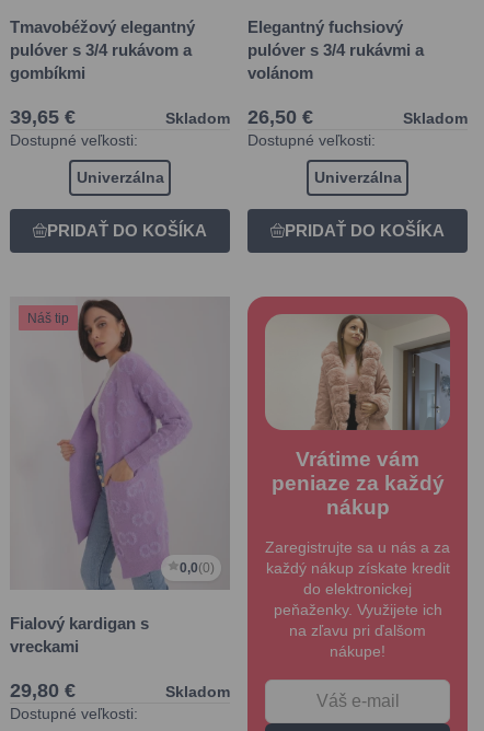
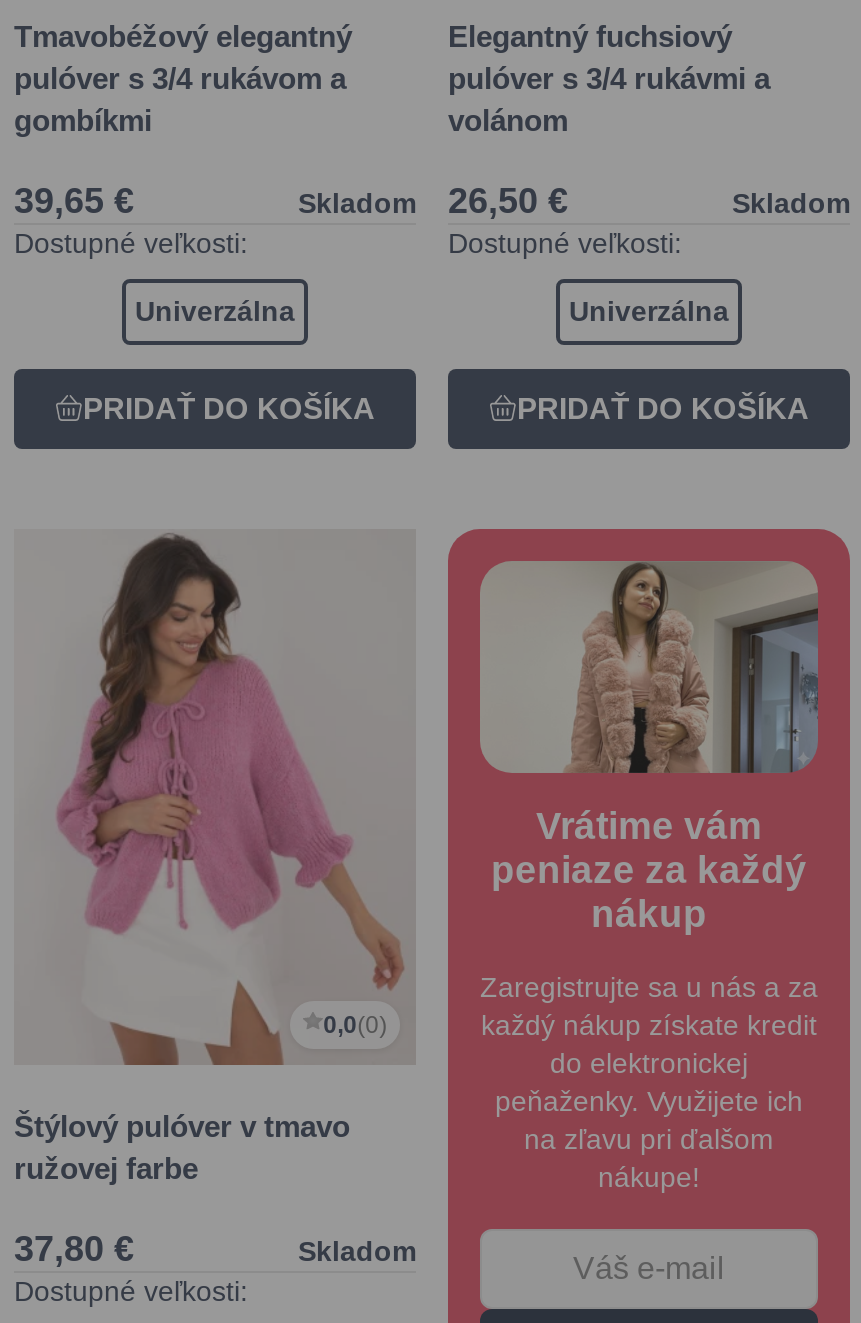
- [image]
- Fialový kardigan s
- vreckami
+ [image]
+ Štýlový pulóver v tmavo
+ ružovej farbe

- Náš tip

- 29,80 €
+ 37,80 €
